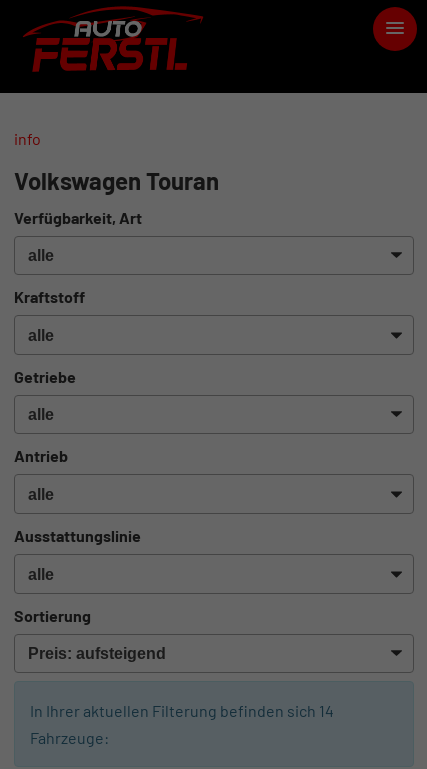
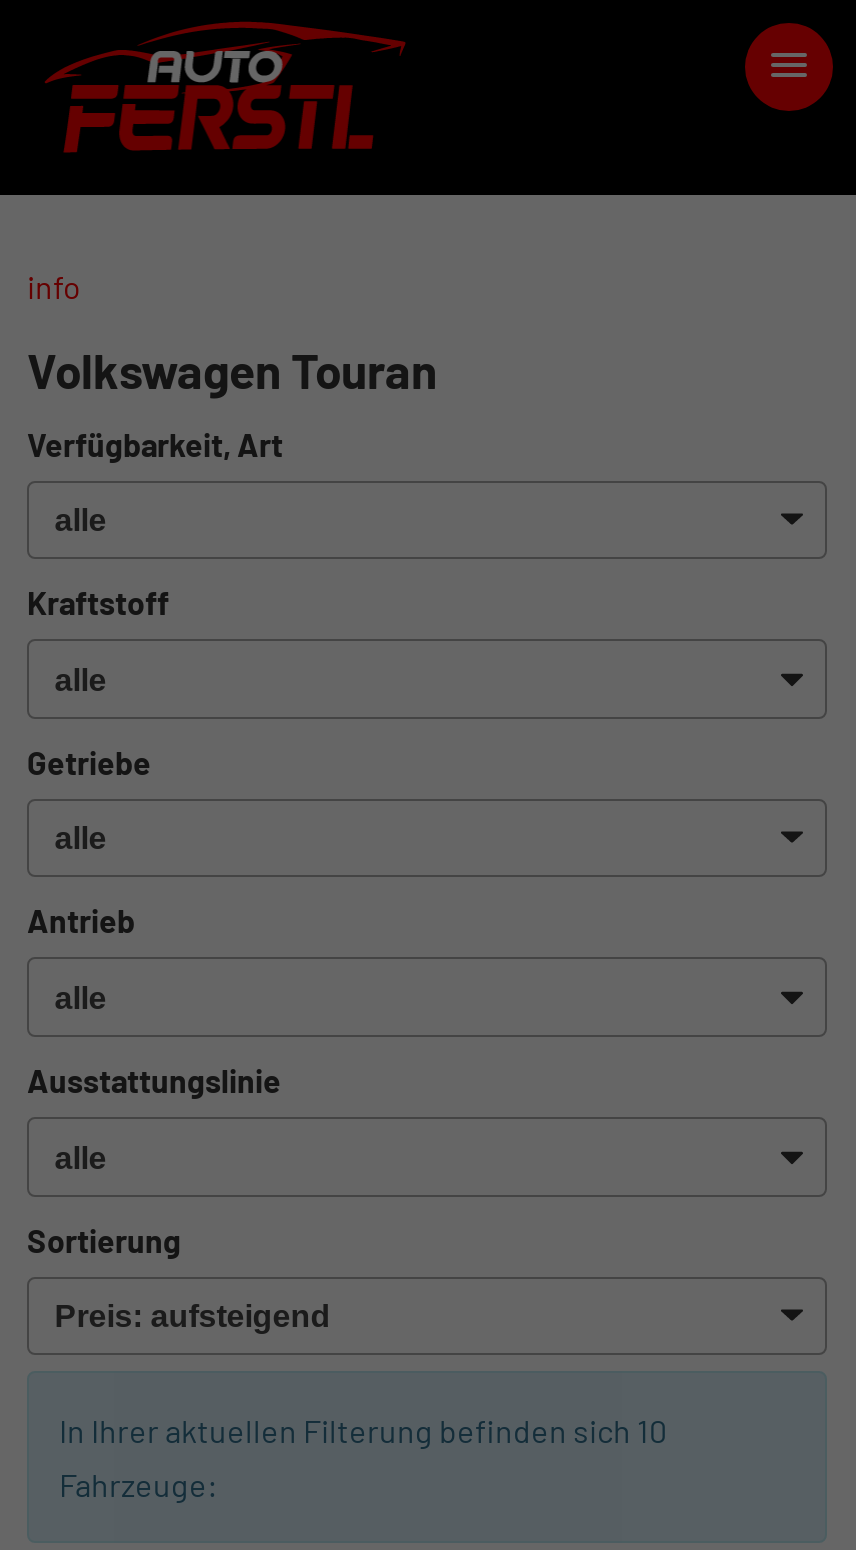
- In Ihrer aktuellen Filterung befinden sich 14
+ In Ihrer aktuellen Filterung befinden sich 10
